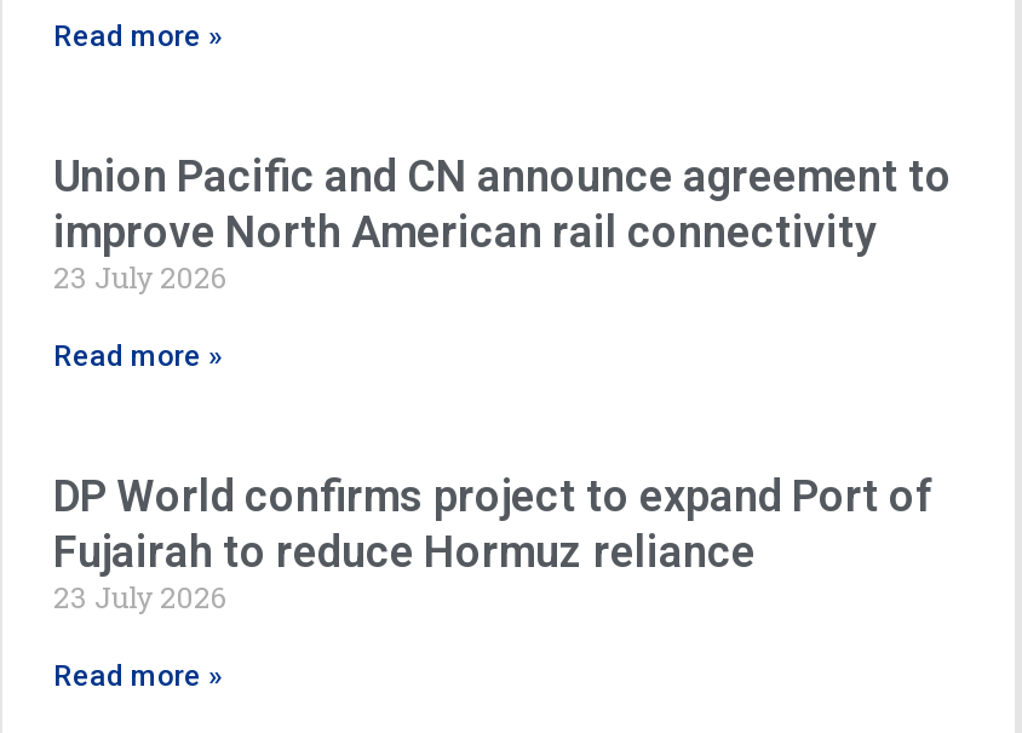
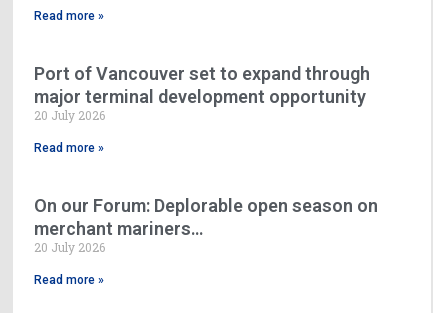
- Union Pacific and CN announce agreement to
- improve North American rail connectivity
- 23 July 2026
+ Port of Vancouver set to expand through
+ major terminal development opportunity
+ 20 July 2026

- DP World confirms project to expand Port of
- Fujairah to reduce Hormuz reliance
- 23 July 2026
+ On our Forum: Deplorable open season on
+ merchant mariners…
+ 20 July 2026
